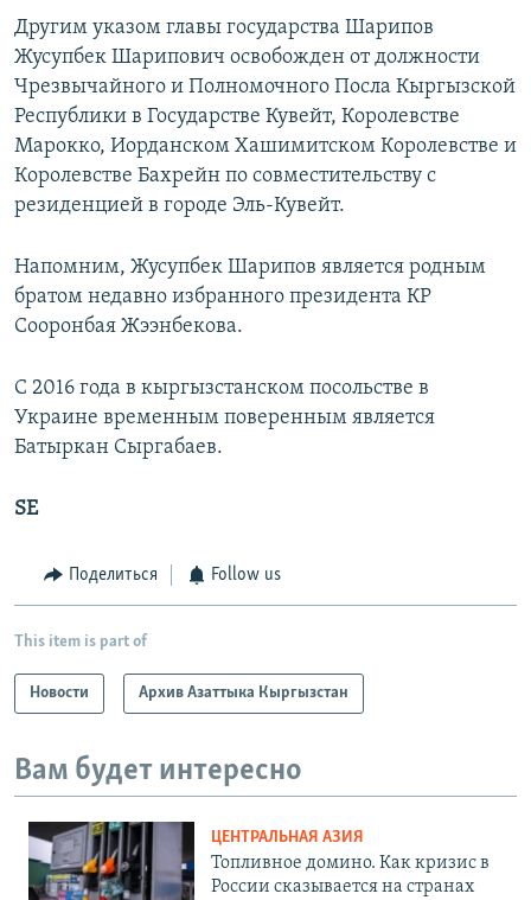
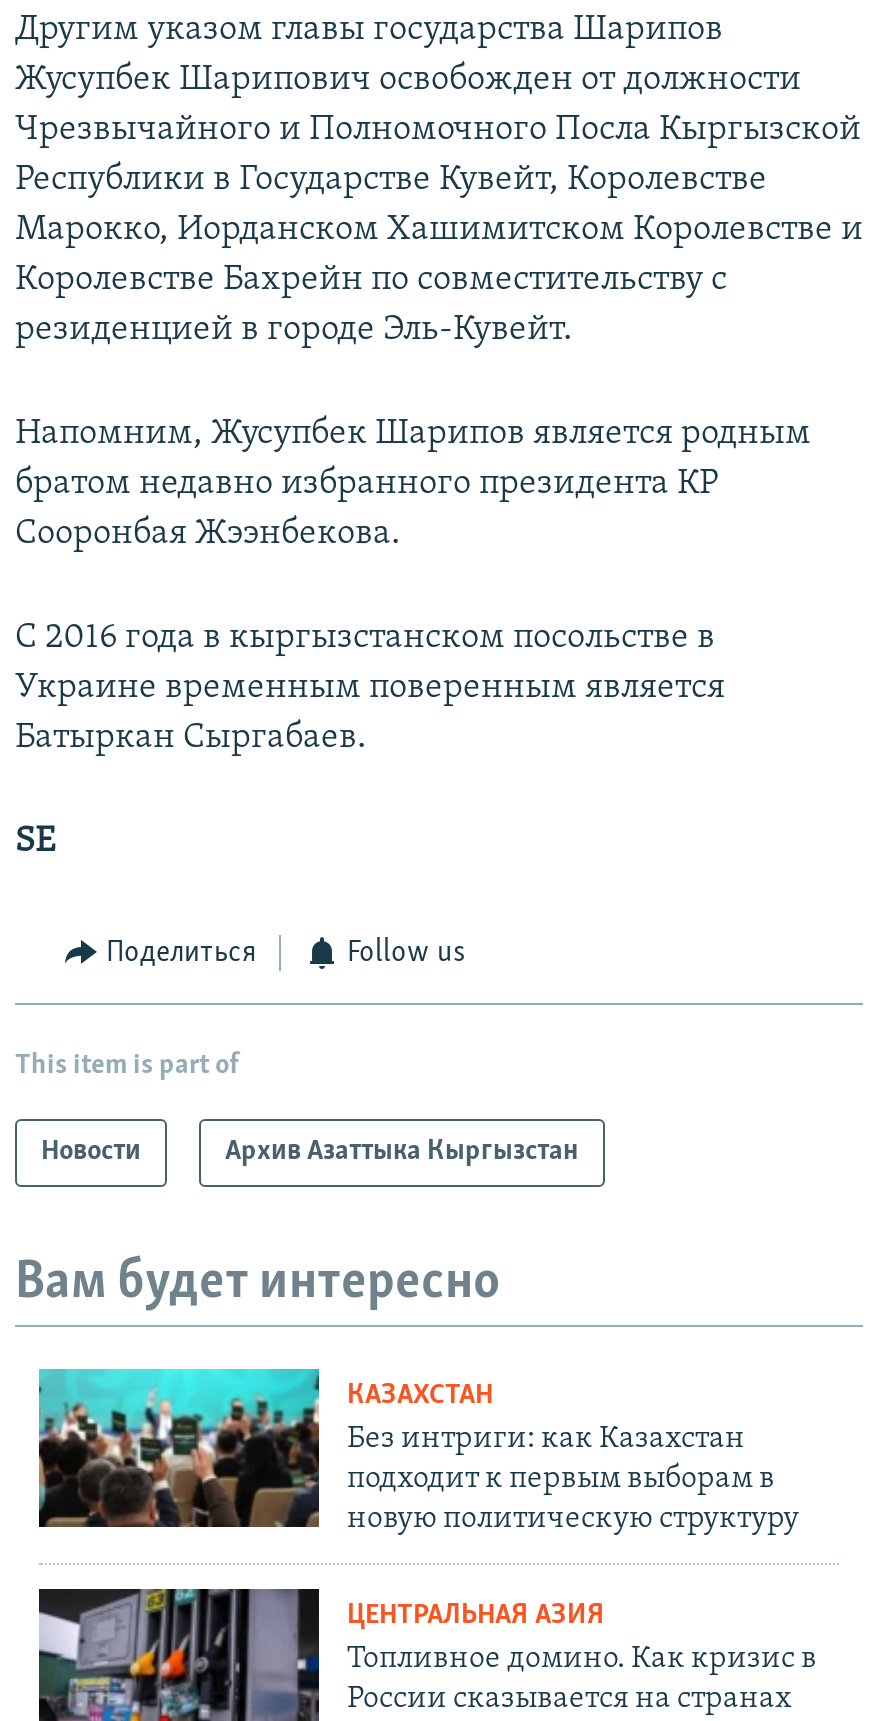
+ [image]
+ КАЗАХСТАН
+ Без интриги: как Казахстан
+ подходит к первым выборам в
+ новую политическую структуру
